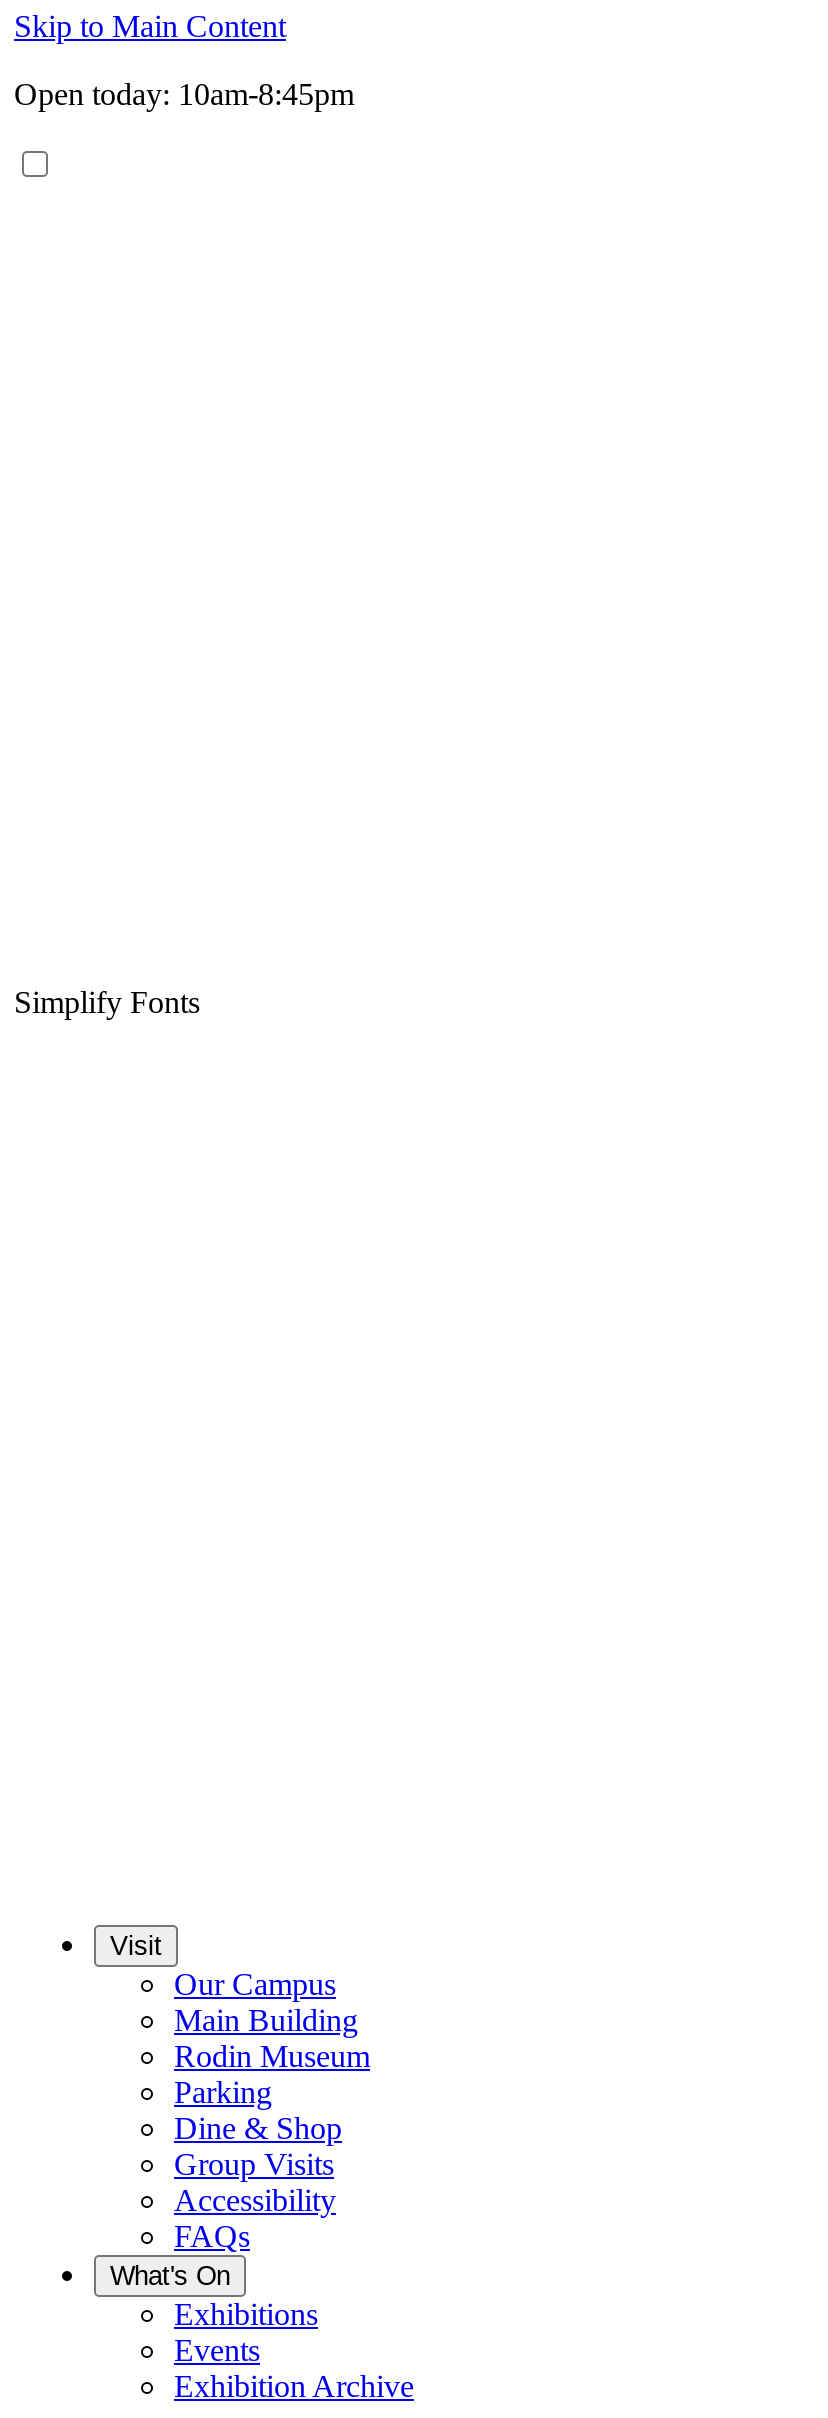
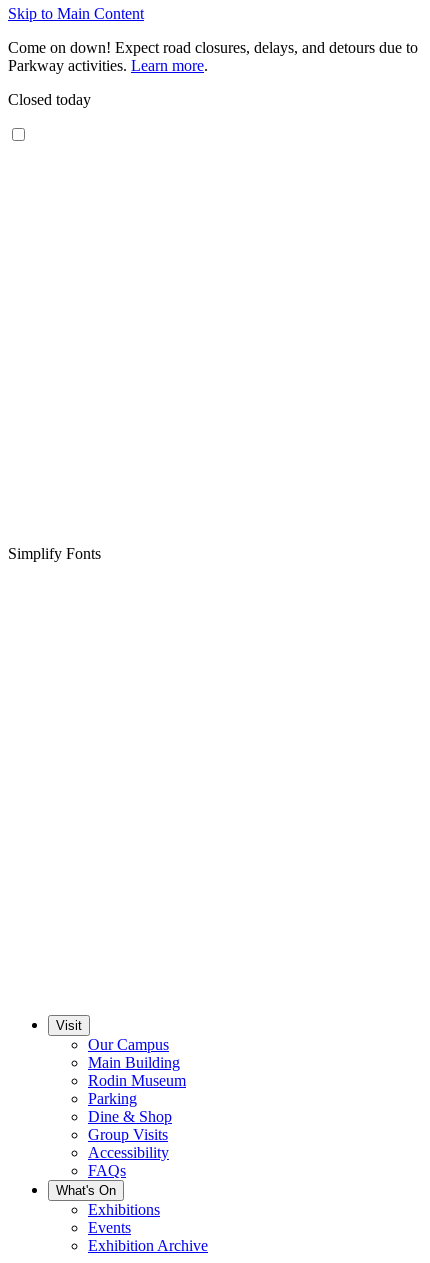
- Open today: 10am-8:45pm
+ Come on down! Expect road closures, delays, and detours due to
+ Parkway activities. Learn more.
+ Closed today
